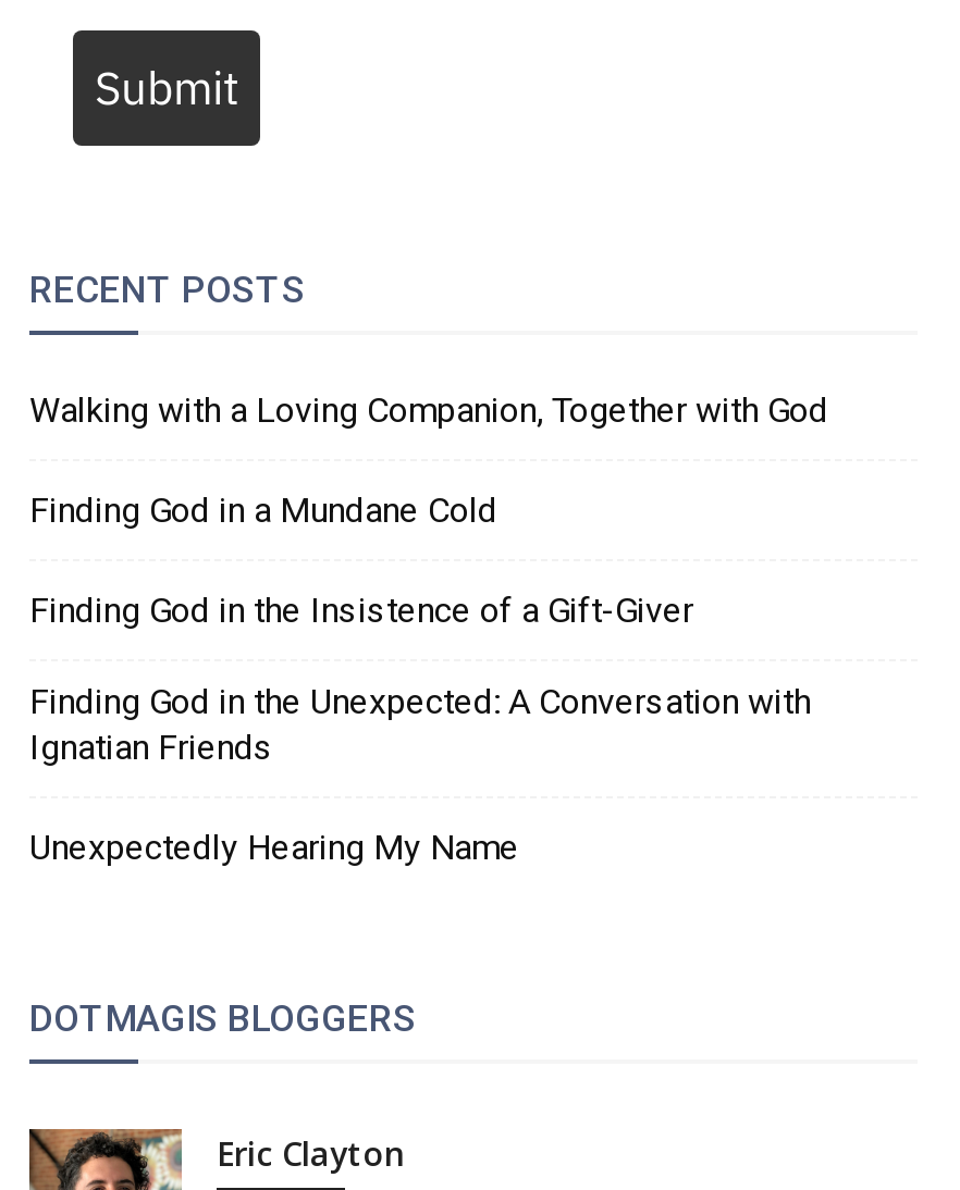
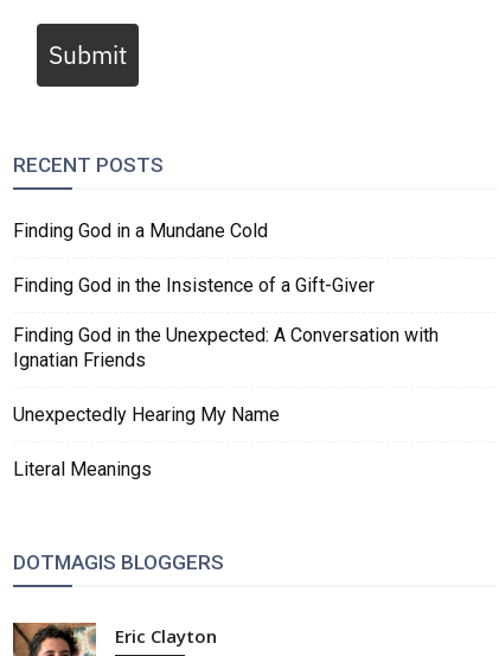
- Walking with a Loving Companion, Together with God

moved up: Finding God in a Mundane Cold | Finding God in the Insistence of a Gift-Giver | Finding God in the Unexpected: A Conversation with | Ignatian Friends | Unexpectedly Hearing My Name

+ Literal Meanings
